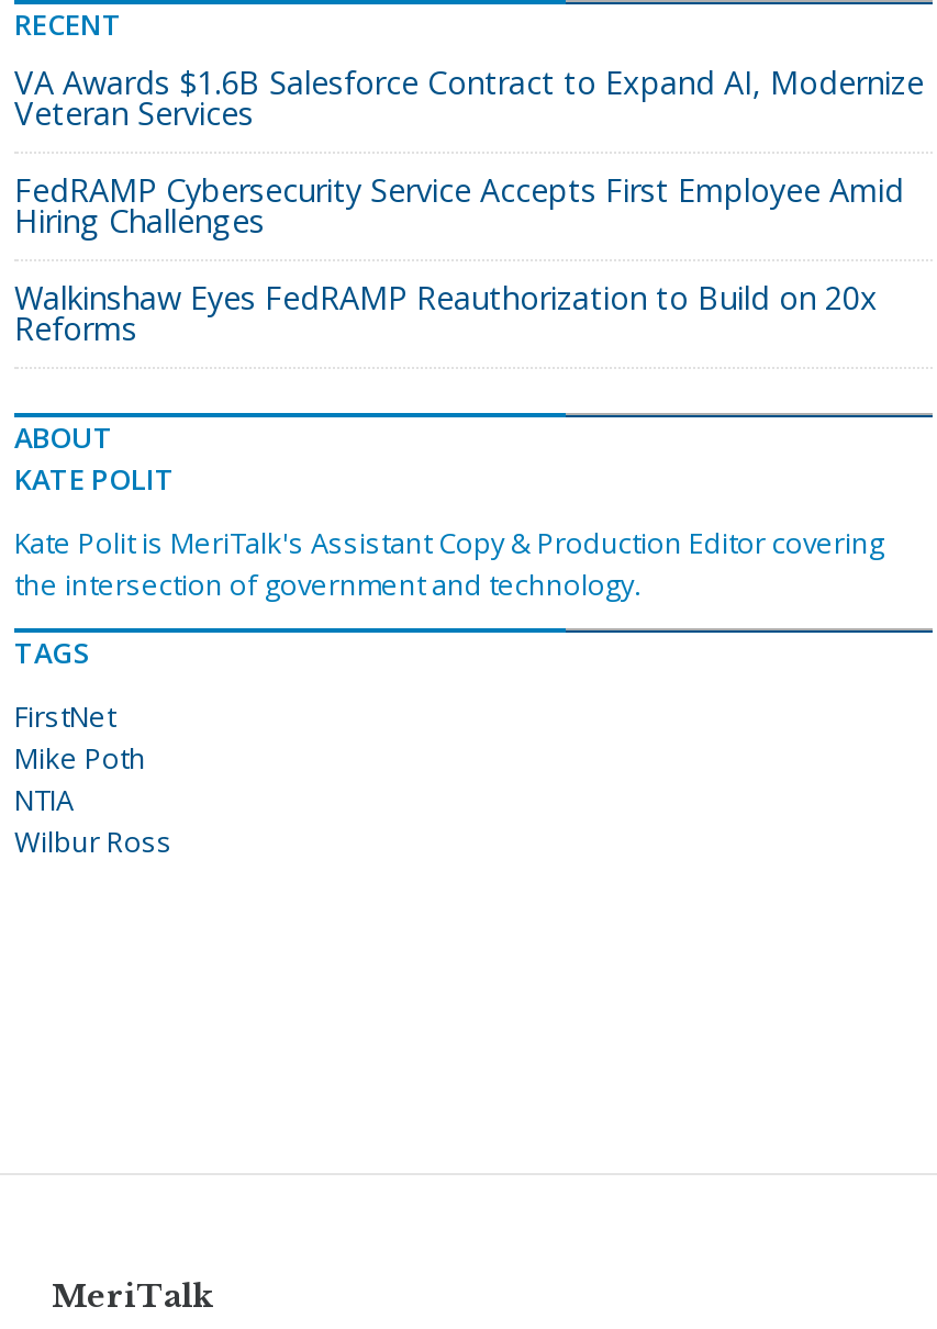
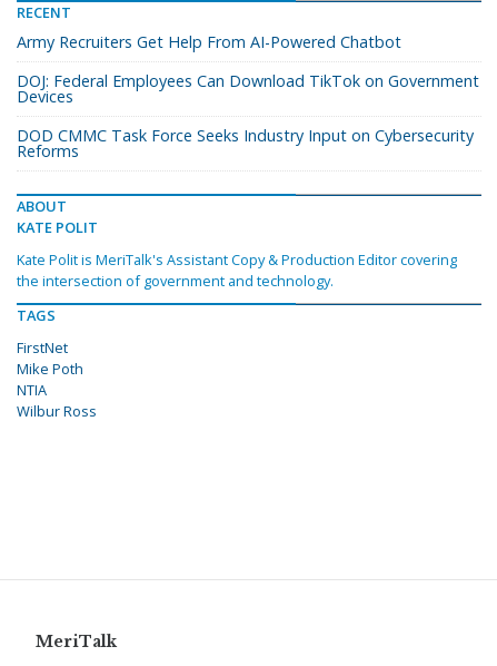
- VA Awards $1.6B Salesforce Contract to Expand AI, Modernize
- Veteran Services
+ Army Recruiters Get Help From AI-Powered Chatbot

- FedRAMP Cybersecurity Service Accepts First Employee Amid
- Hiring Challenges
+ DOJ: Federal Employees Can Download TikTok on Government
+ Devices

- Walkinshaw Eyes FedRAMP Reauthorization to Build on 20x
+ DOD CMMC Task Force Seeks Industry Input on Cybersecurity
